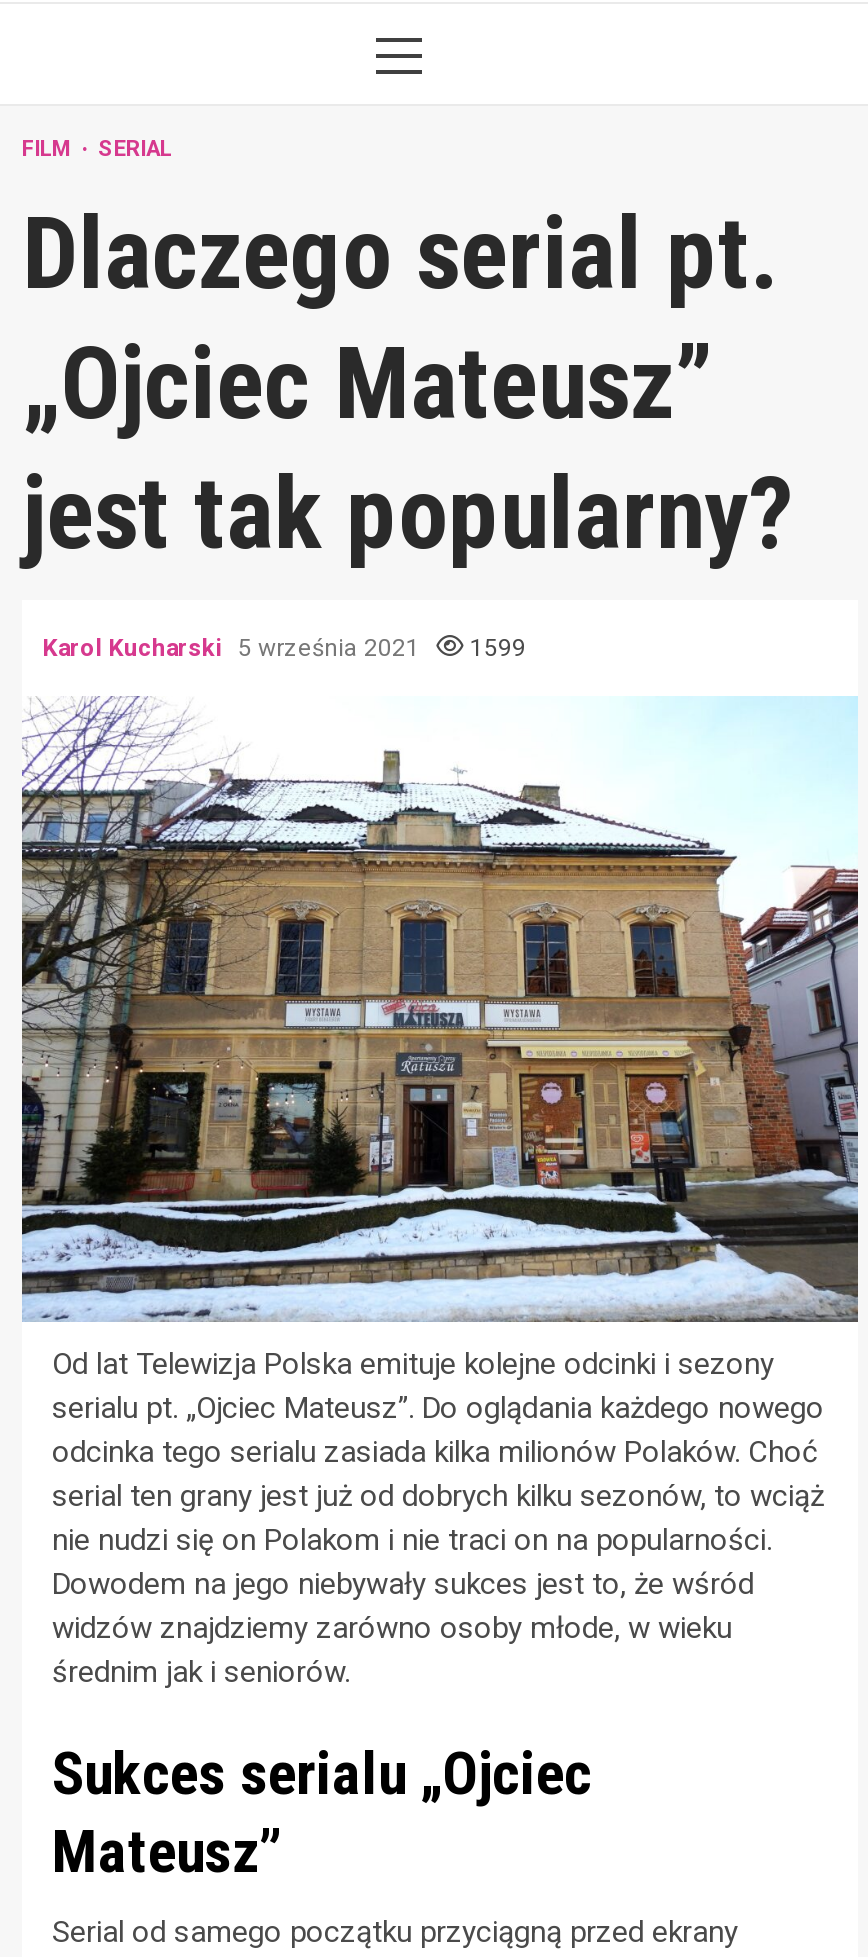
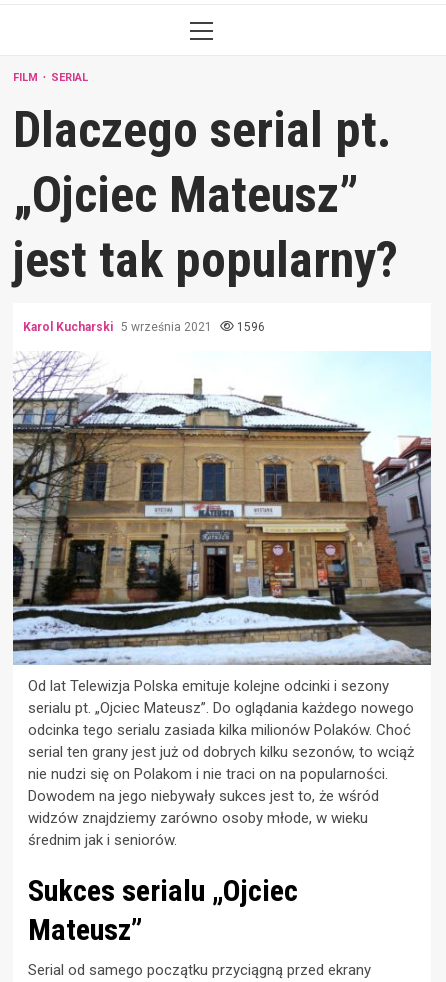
- Karol Kucharski 5 września 2021 1599
+ Karol Kucharski 5 września 2021 1596
